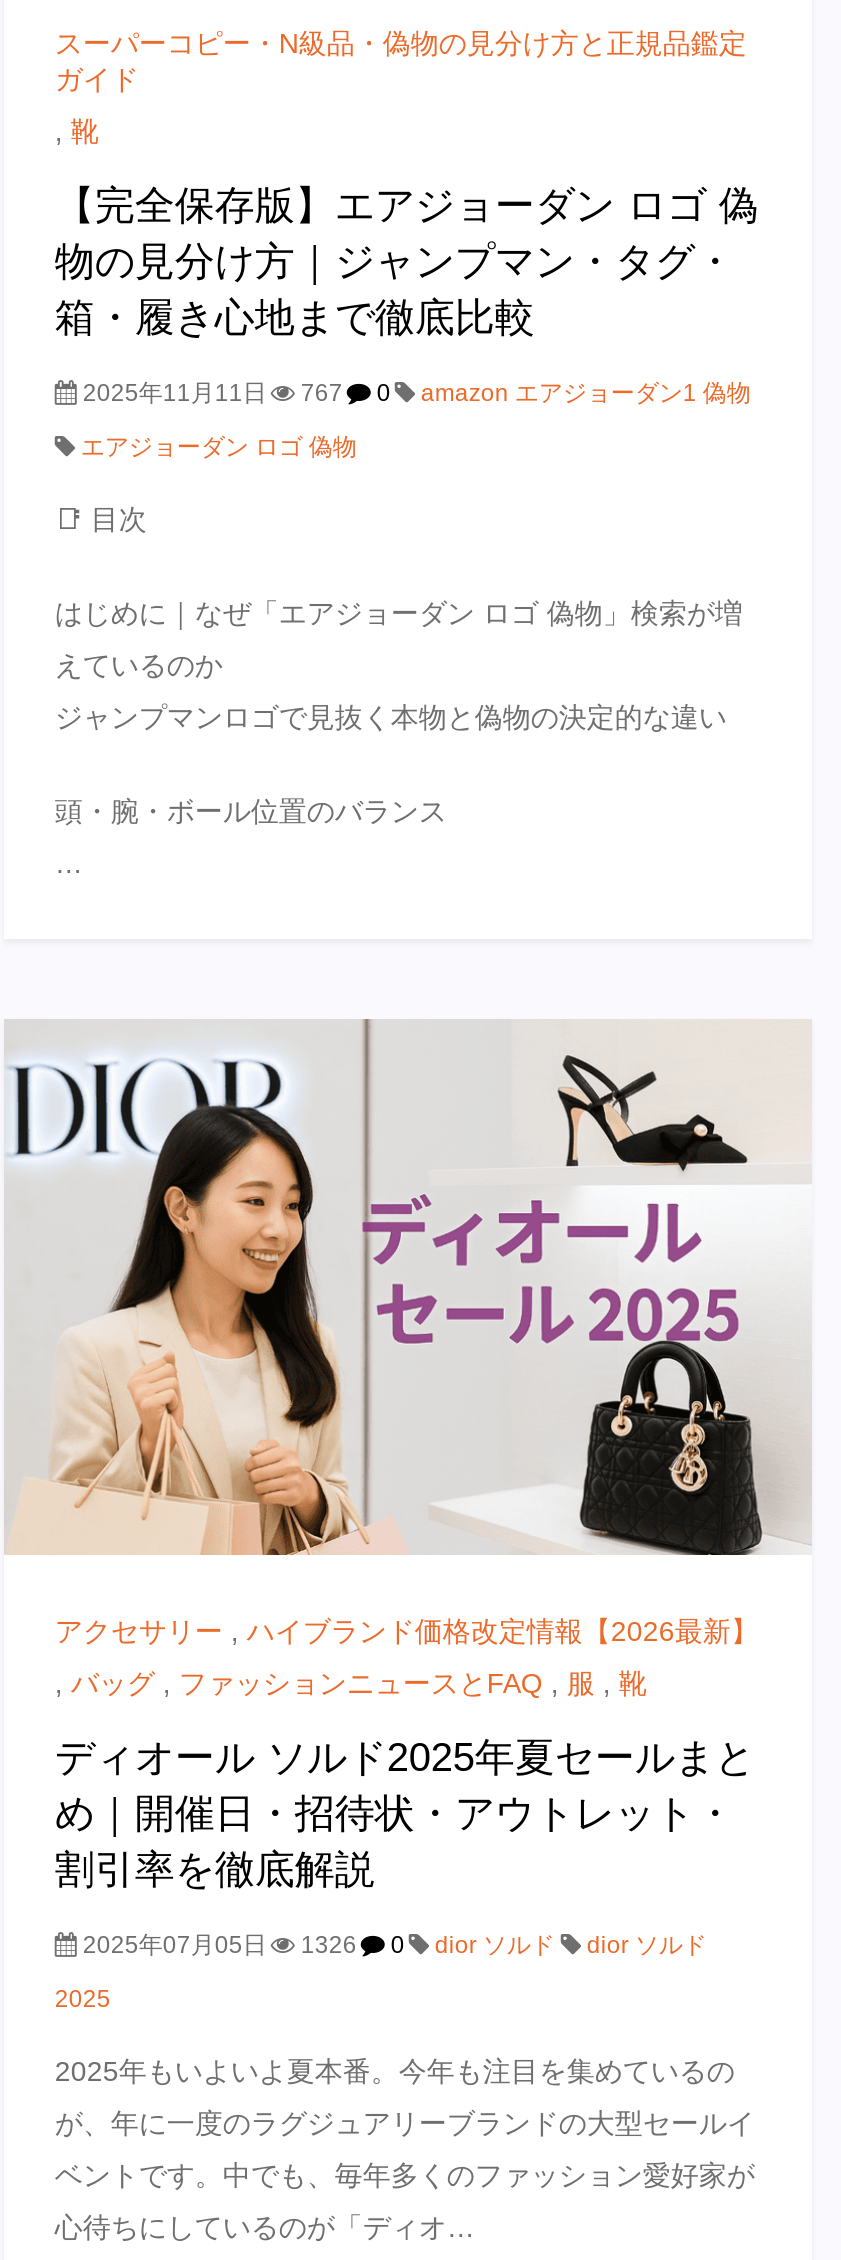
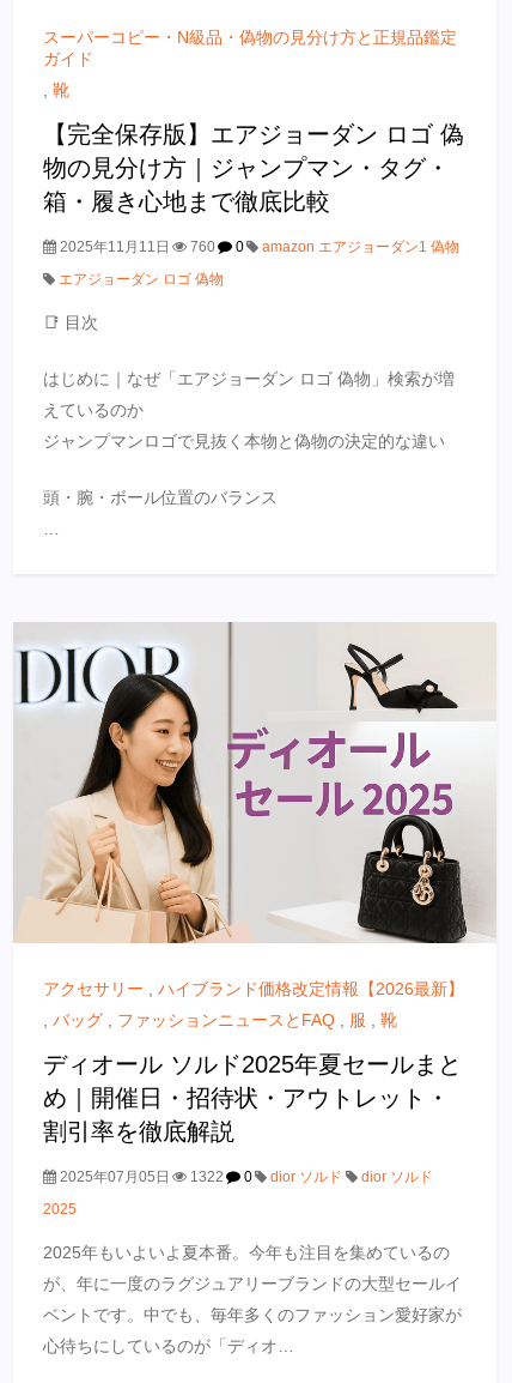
- 2025年11月11日 767 0 amazon エアジョーダン1 偽物
+ 2025年11月11日 760 0 amazon エアジョーダン1 偽物

- 2025年07月05日 1326 0 dior ソルド dior ソルド
+ 2025年07月05日 1322 0 dior ソルド dior ソルド
